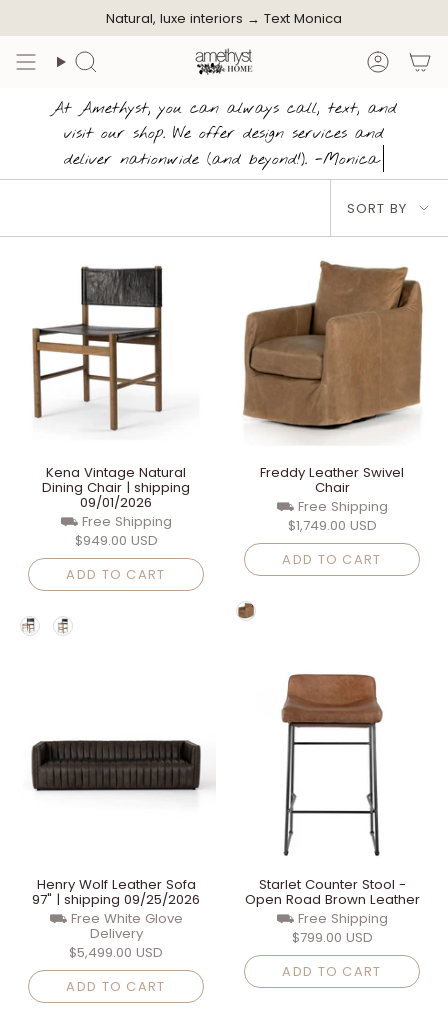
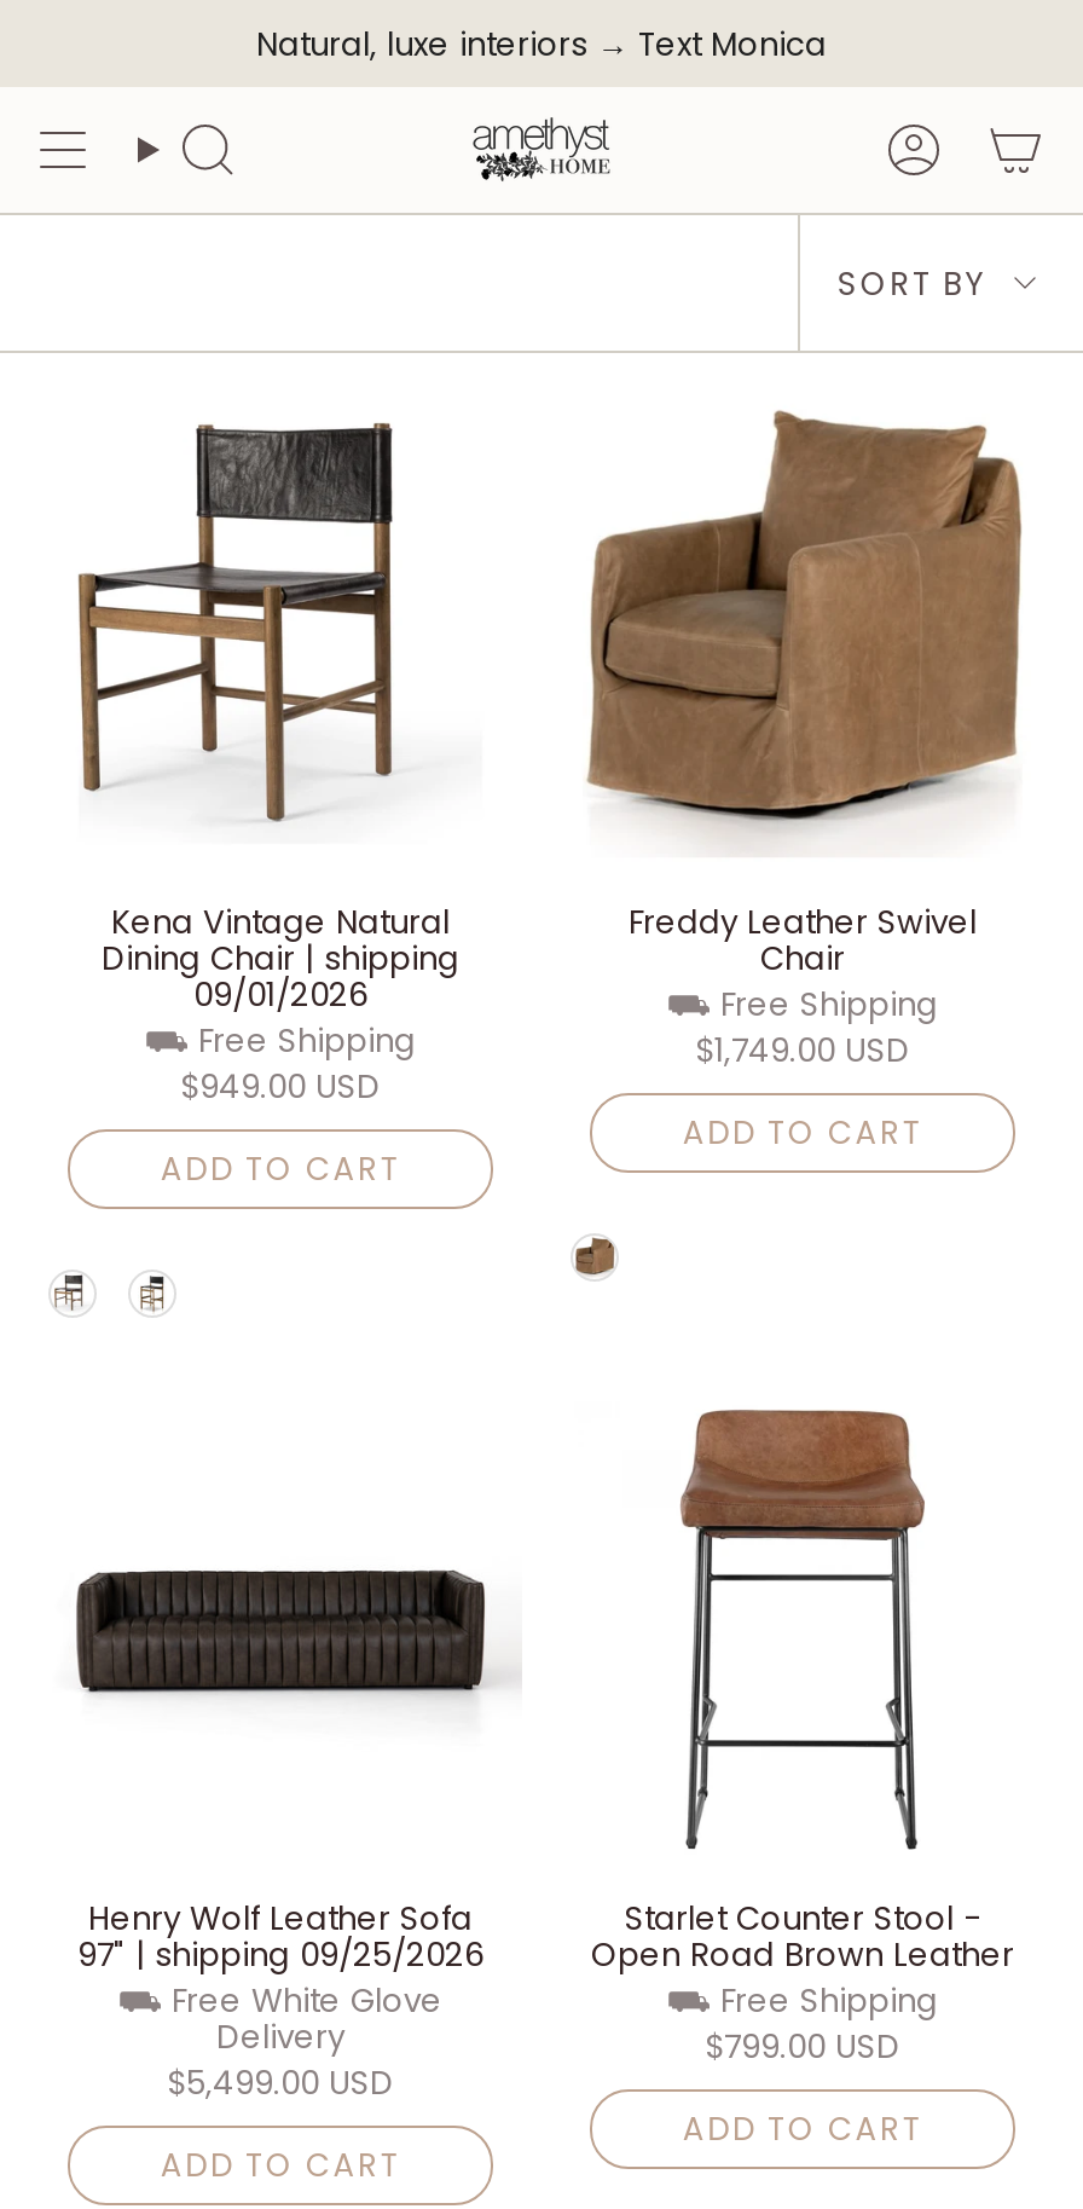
- At Amethyst, you can always call, text, and
- visit our shop. We offer design services and
- deliver nationwide (and beyond!). -Monica
